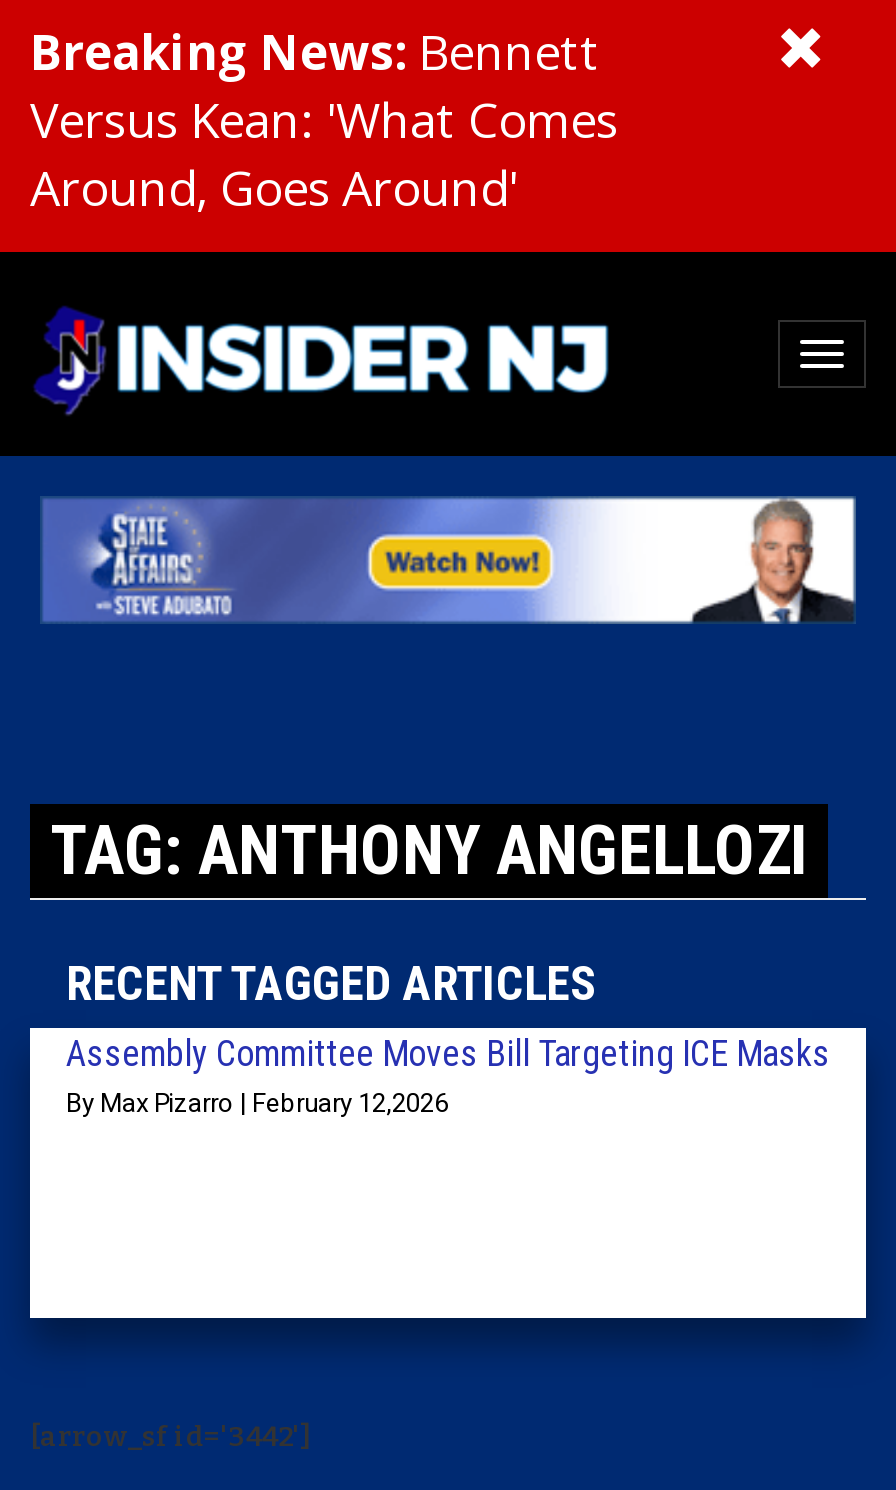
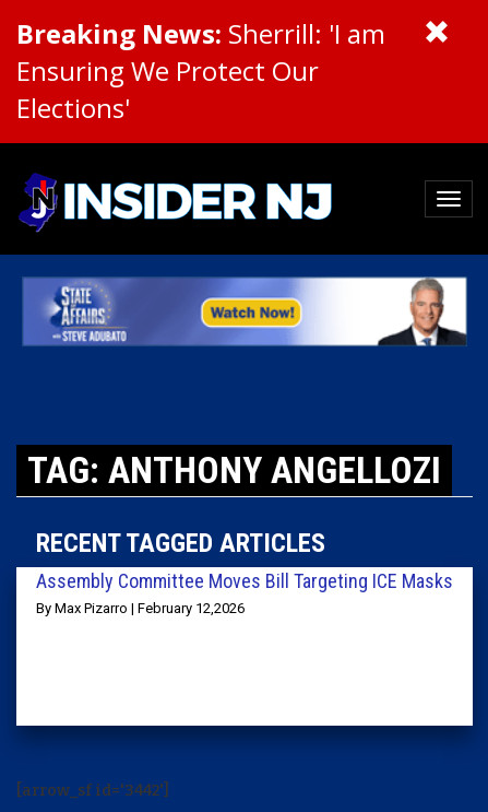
- Breaking News: Bennett
- Versus Kean: 'What Comes
- Around, Goes Around'
+ Breaking News: Sherrill: 'I am
+ Ensuring We Protect Our
+ Elections'
